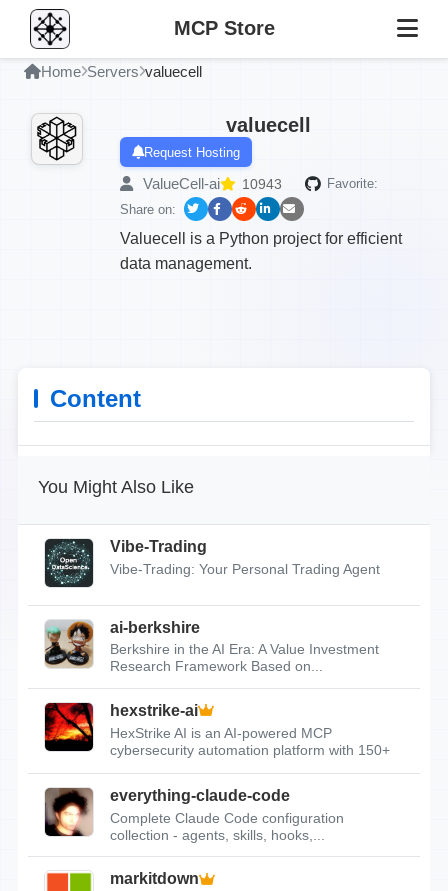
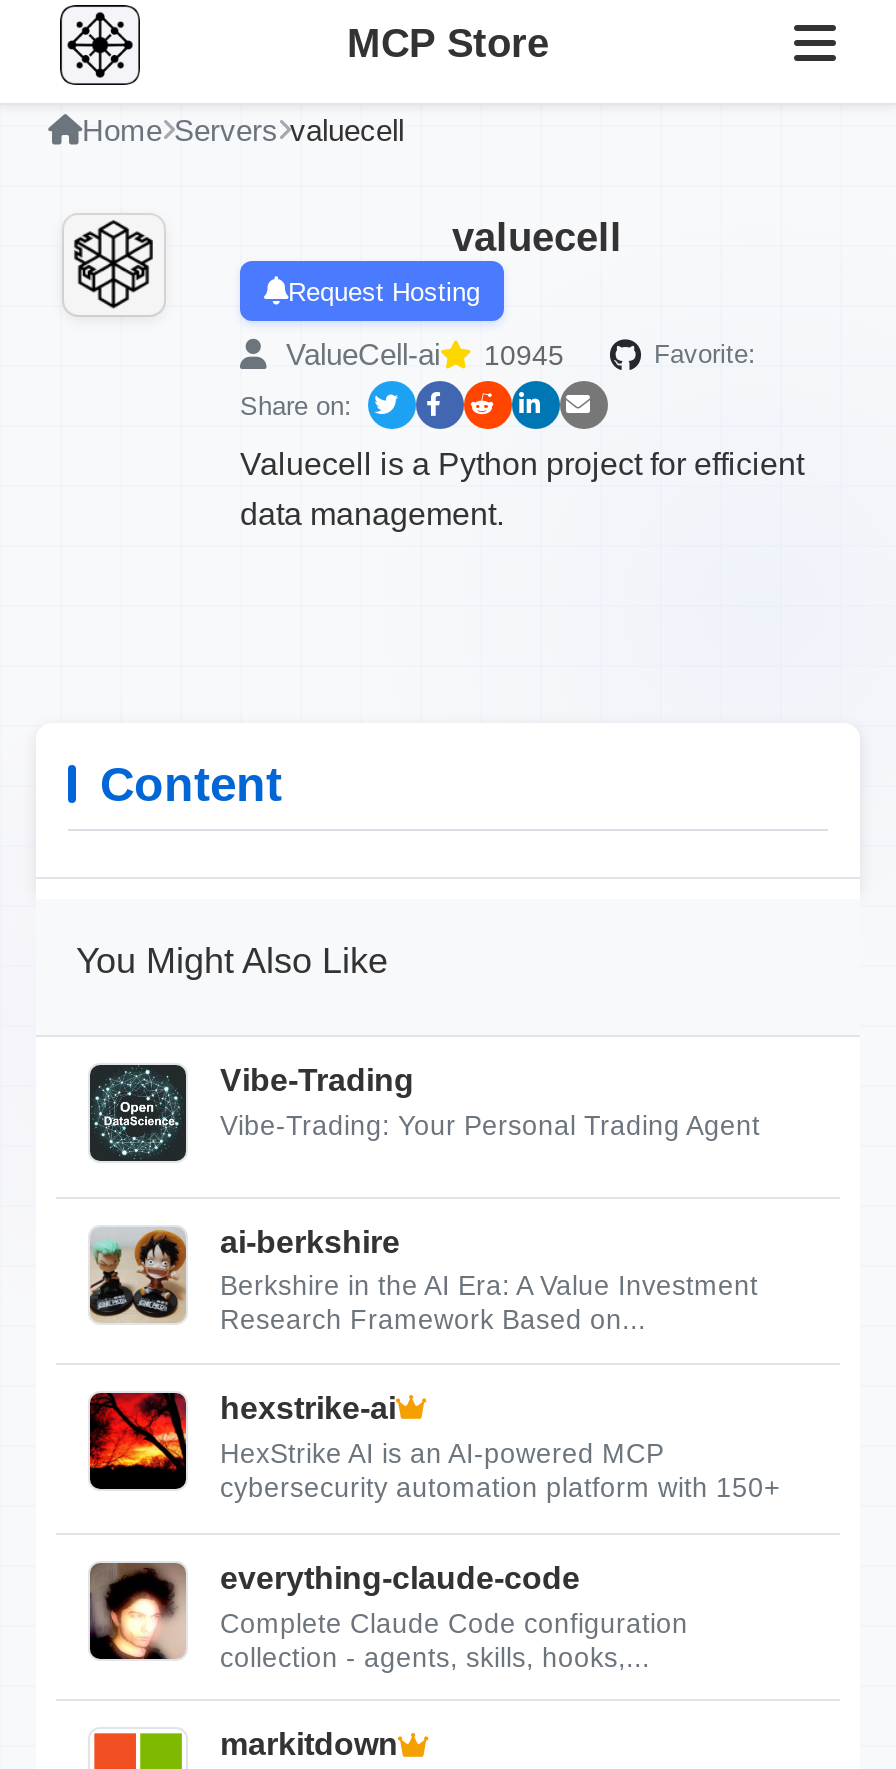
- ValueCell-ai 10943
+ ValueCell-ai 10945
